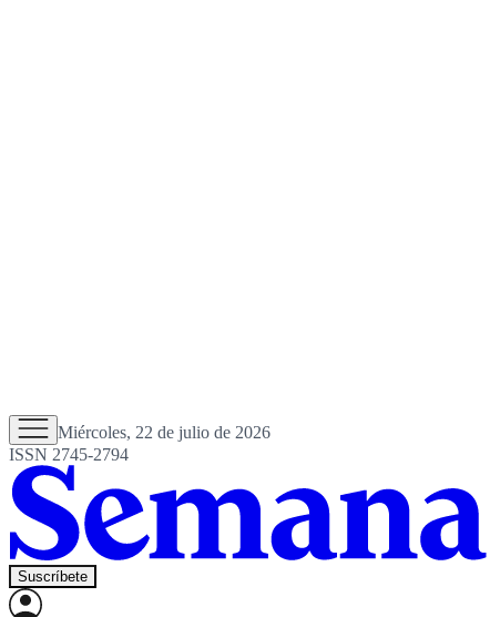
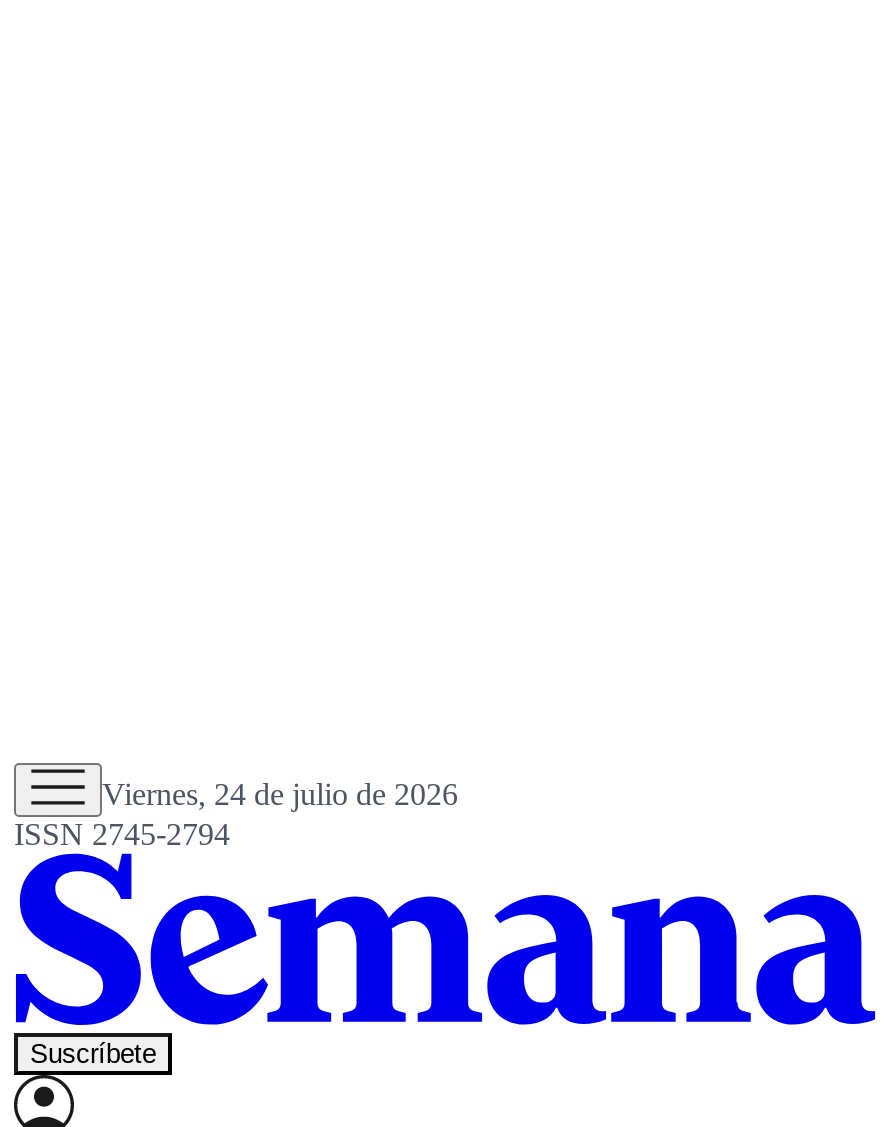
- Miércoles, 22 de julio de 2026
+ Viernes, 24 de julio de 2026
